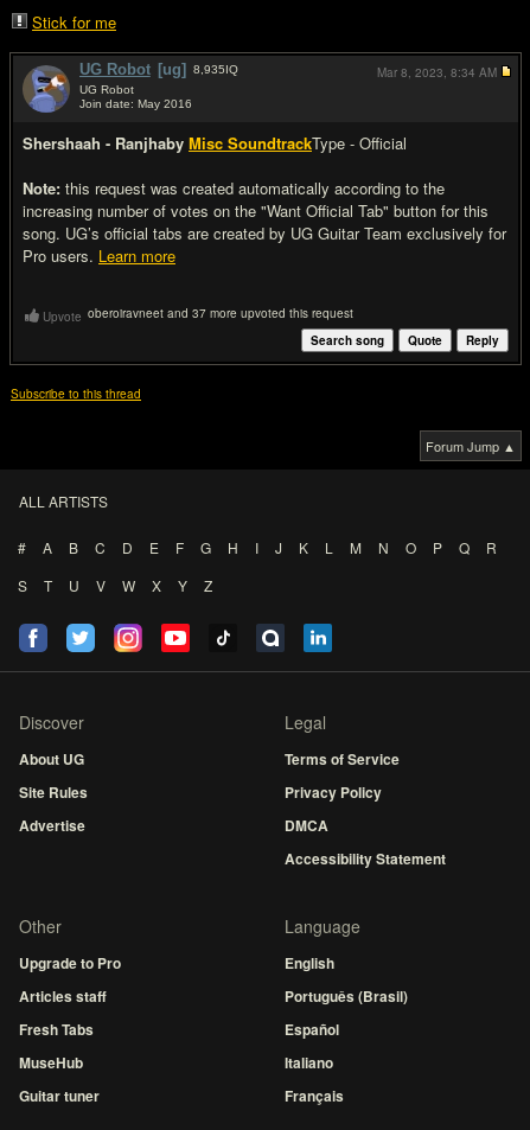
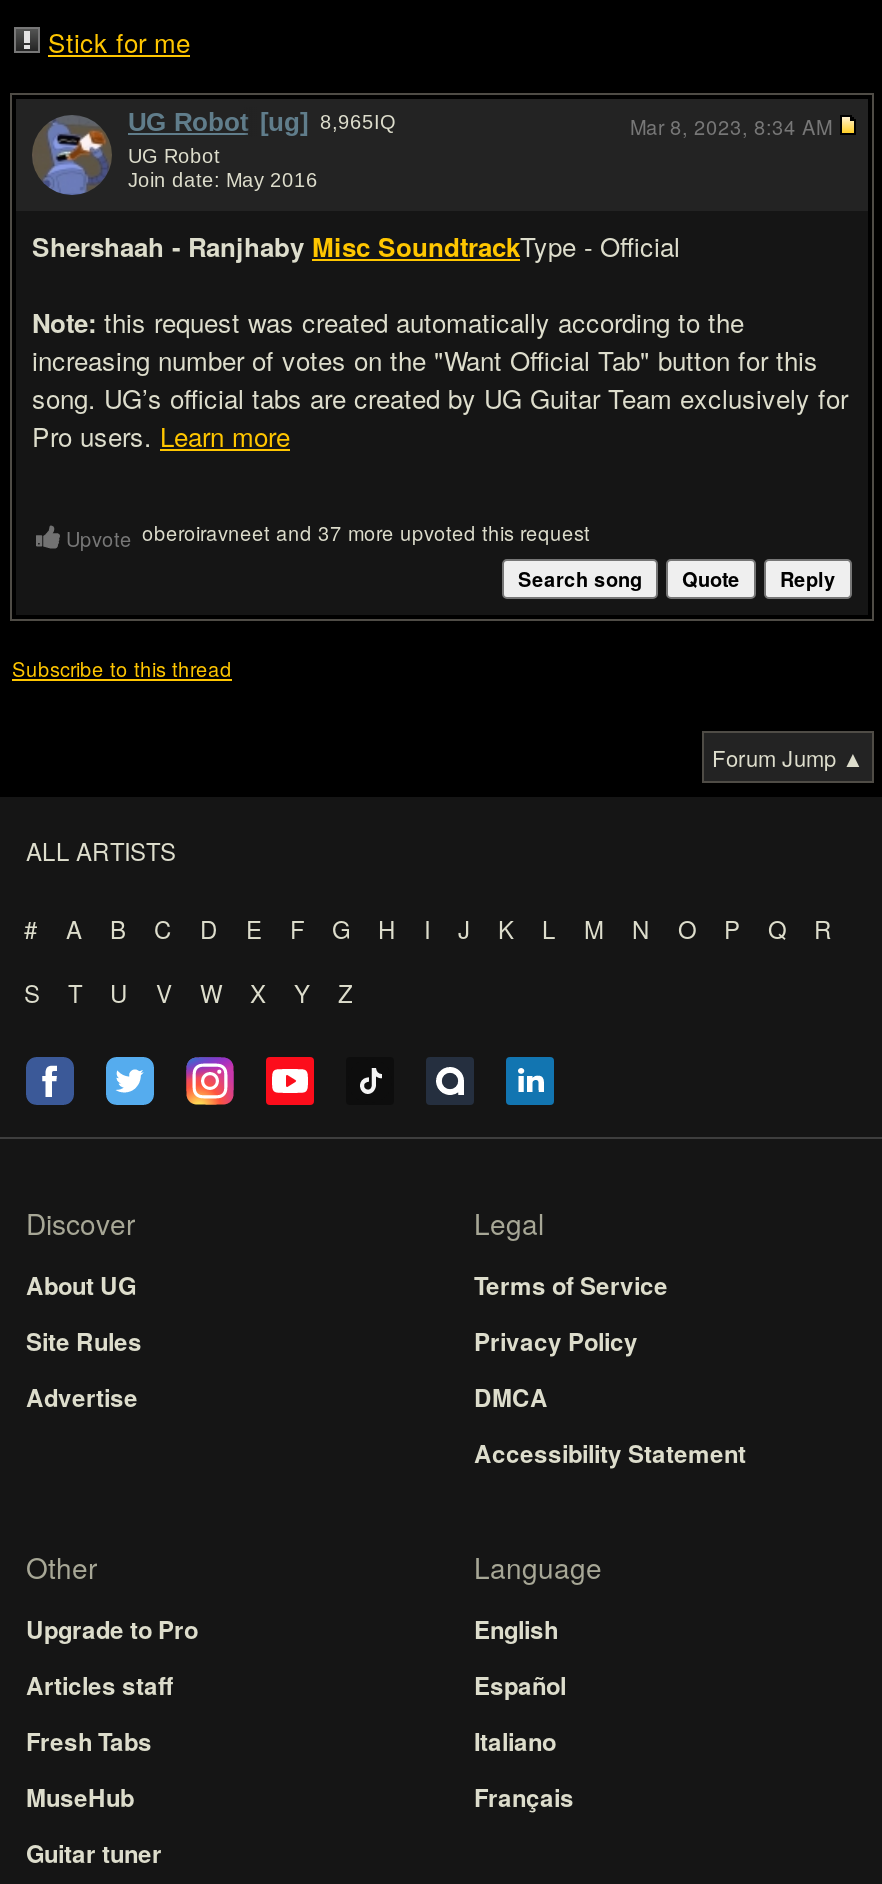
- UG Robot [ug] 8,935IQ
+ UG Robot [ug] 8,965IQ

- Português (Brasil)

moved up: Español | Italiano | Français
